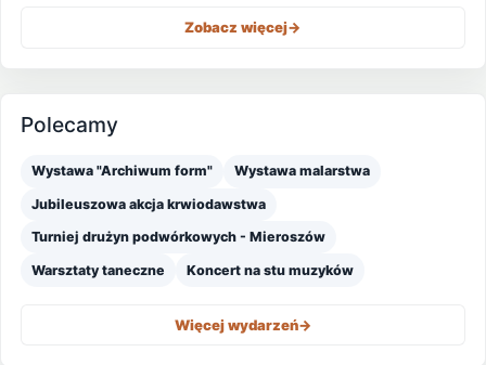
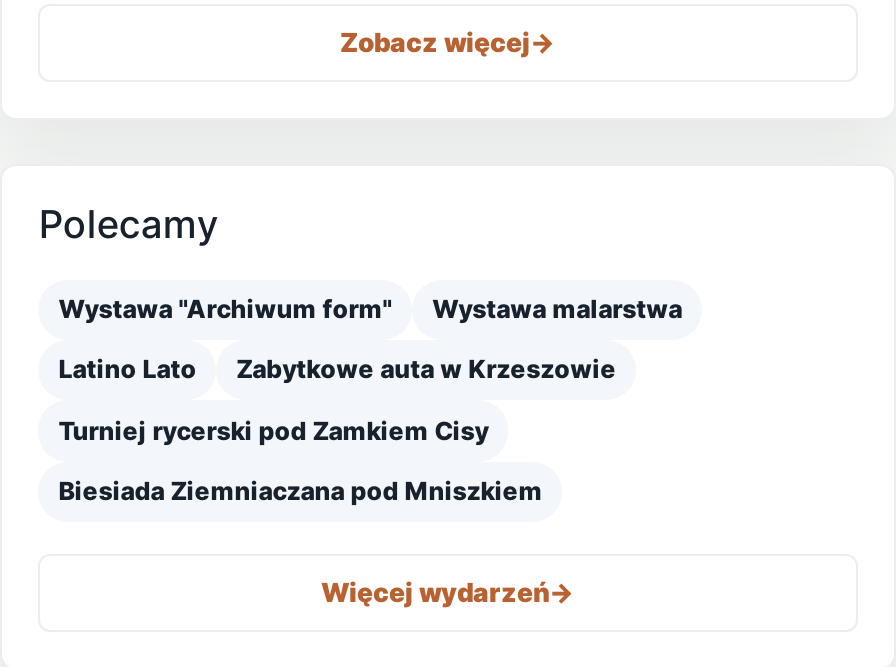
- Jubileuszowa akcja krwiodawstwa
+ Latino Lato
+ Zabytkowe auta w Krzeszowie

- Turniej drużyn podwórkowych - Mieroszów
+ Turniej rycerski pod Zamkiem Cisy

- Warsztaty taneczne
- Koncert na stu muzyków
+ Biesiada Ziemniaczana pod Mniszkiem
